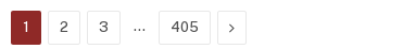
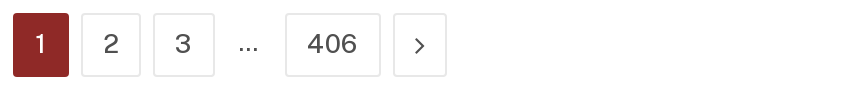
- 405
+ 406
